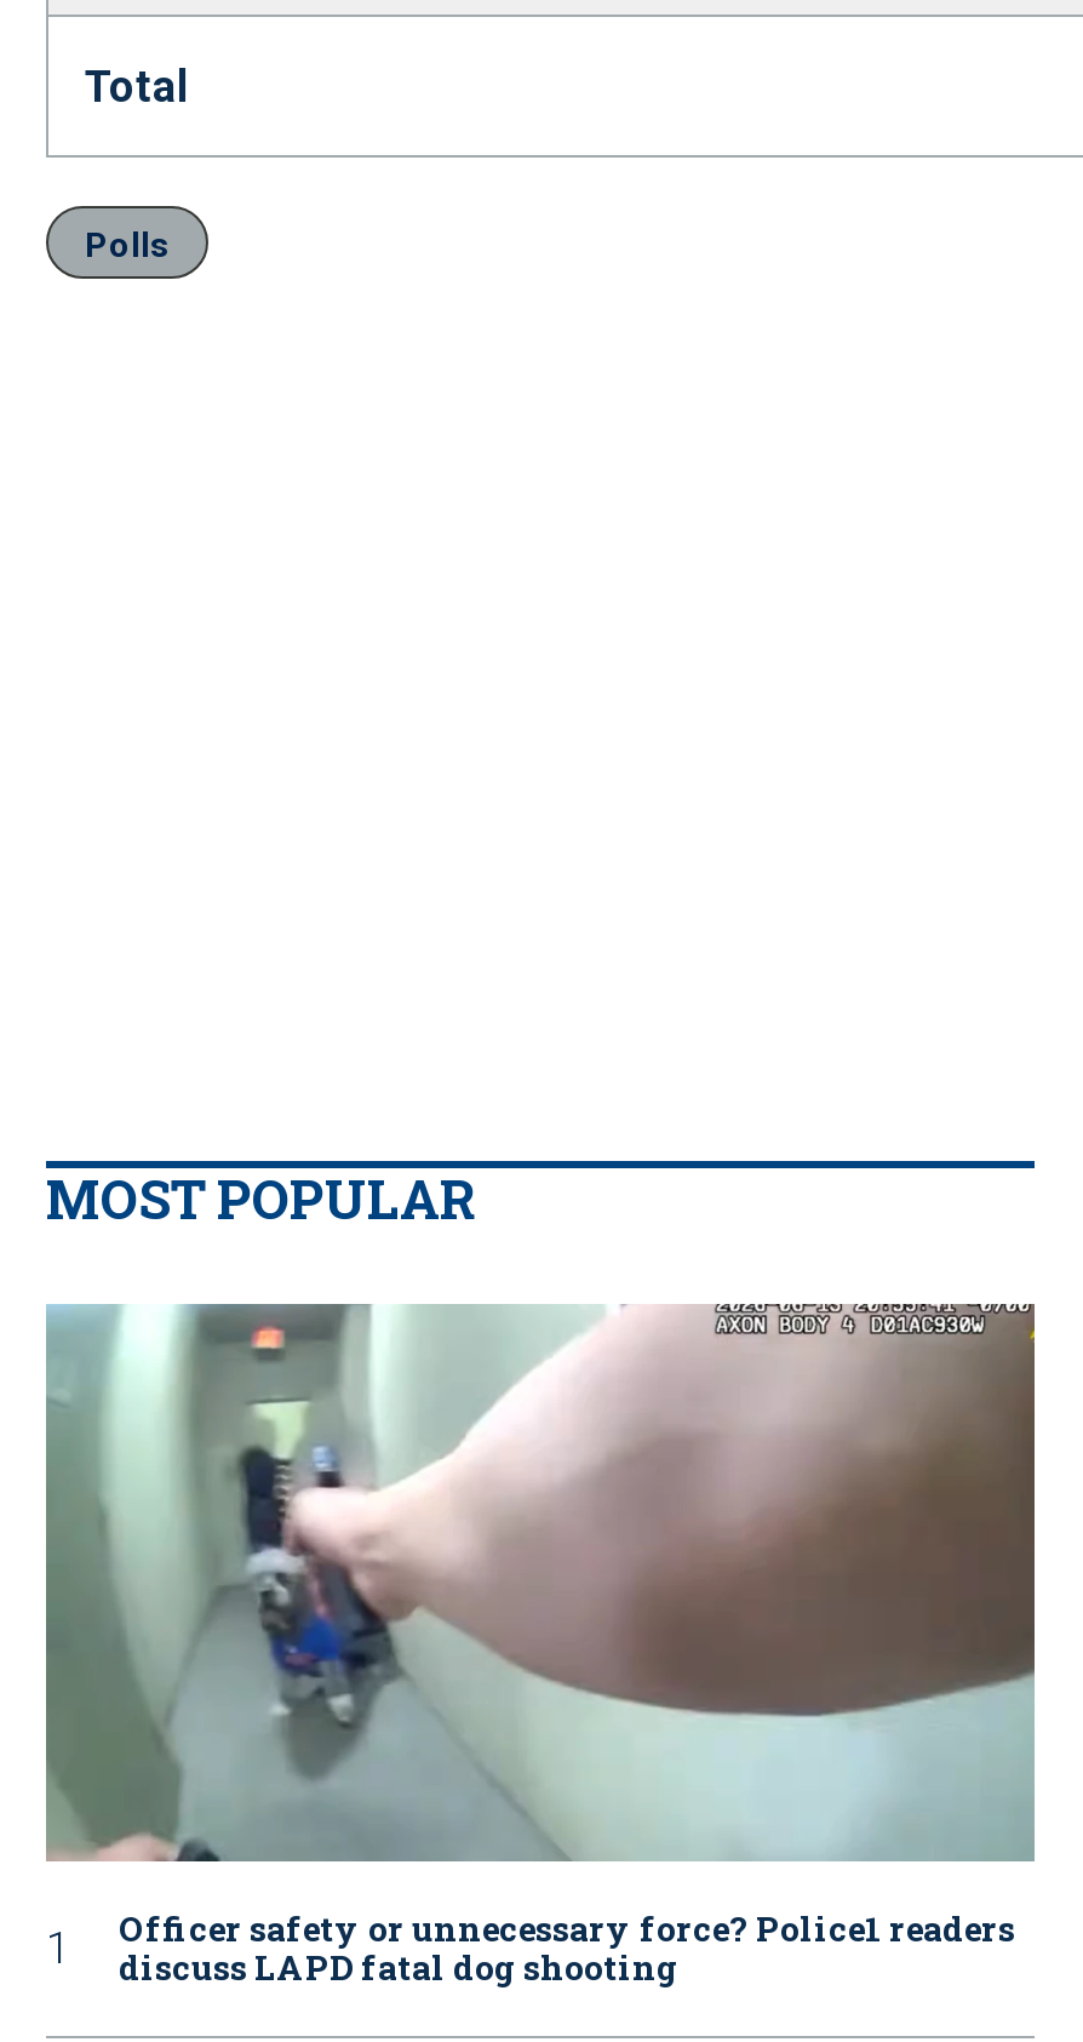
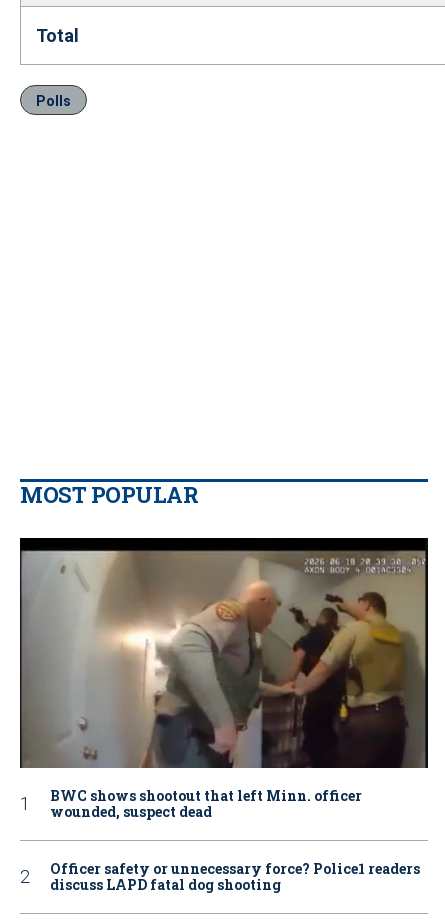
+ BWC shows shootout that left Minn. officer
+ wounded, suspect dead

- [image]
+ [image]
